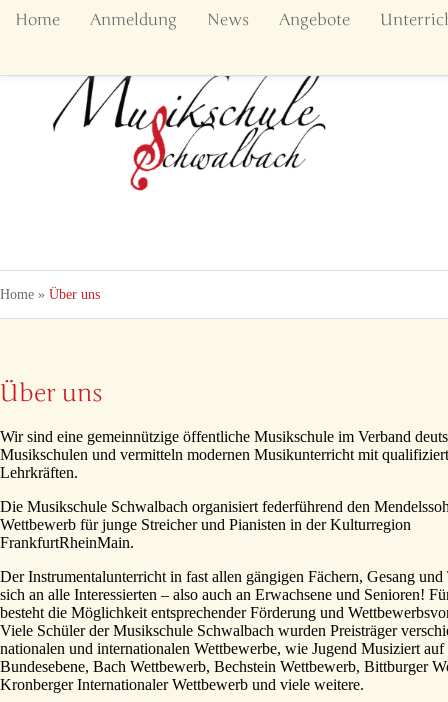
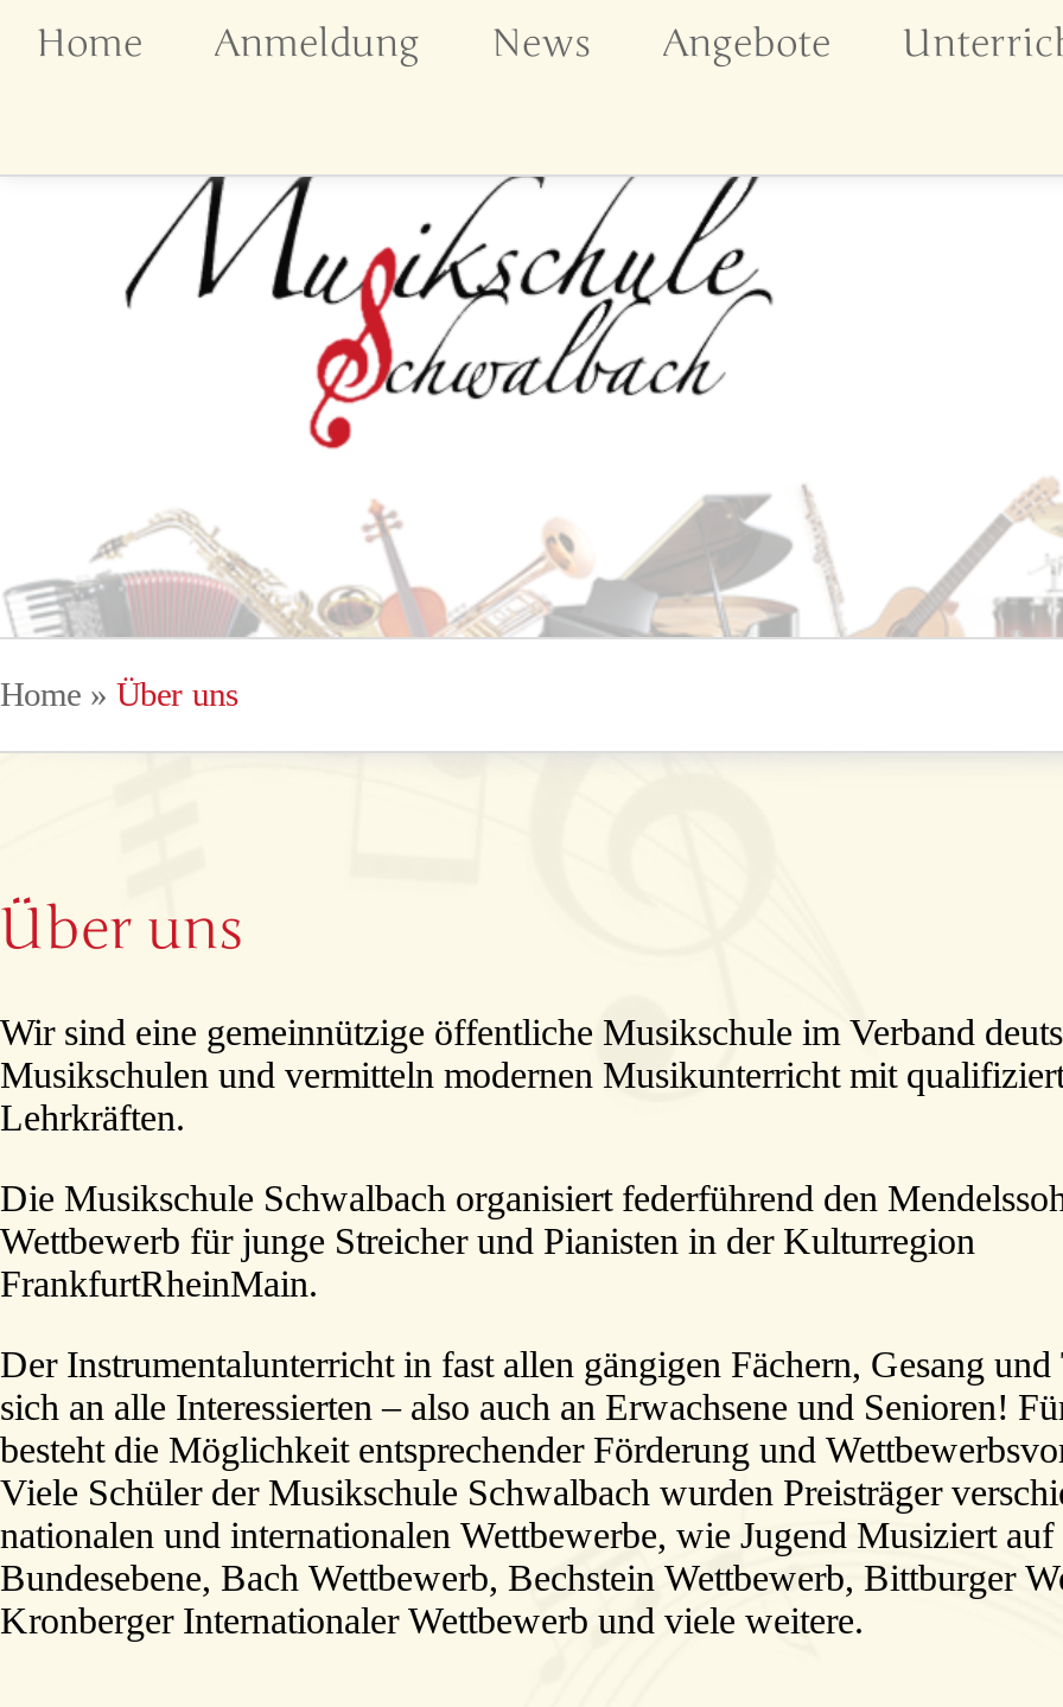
+ [image]
